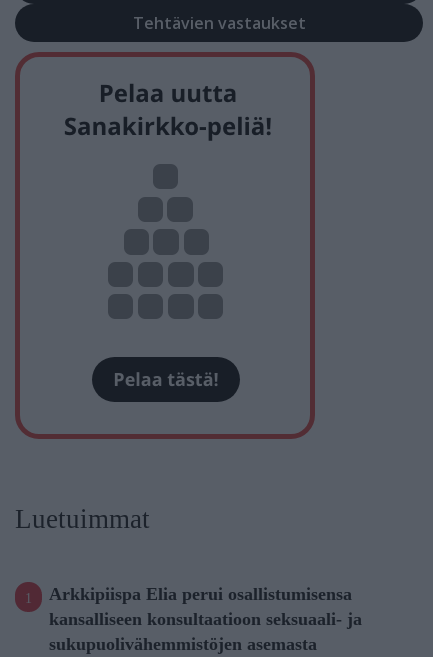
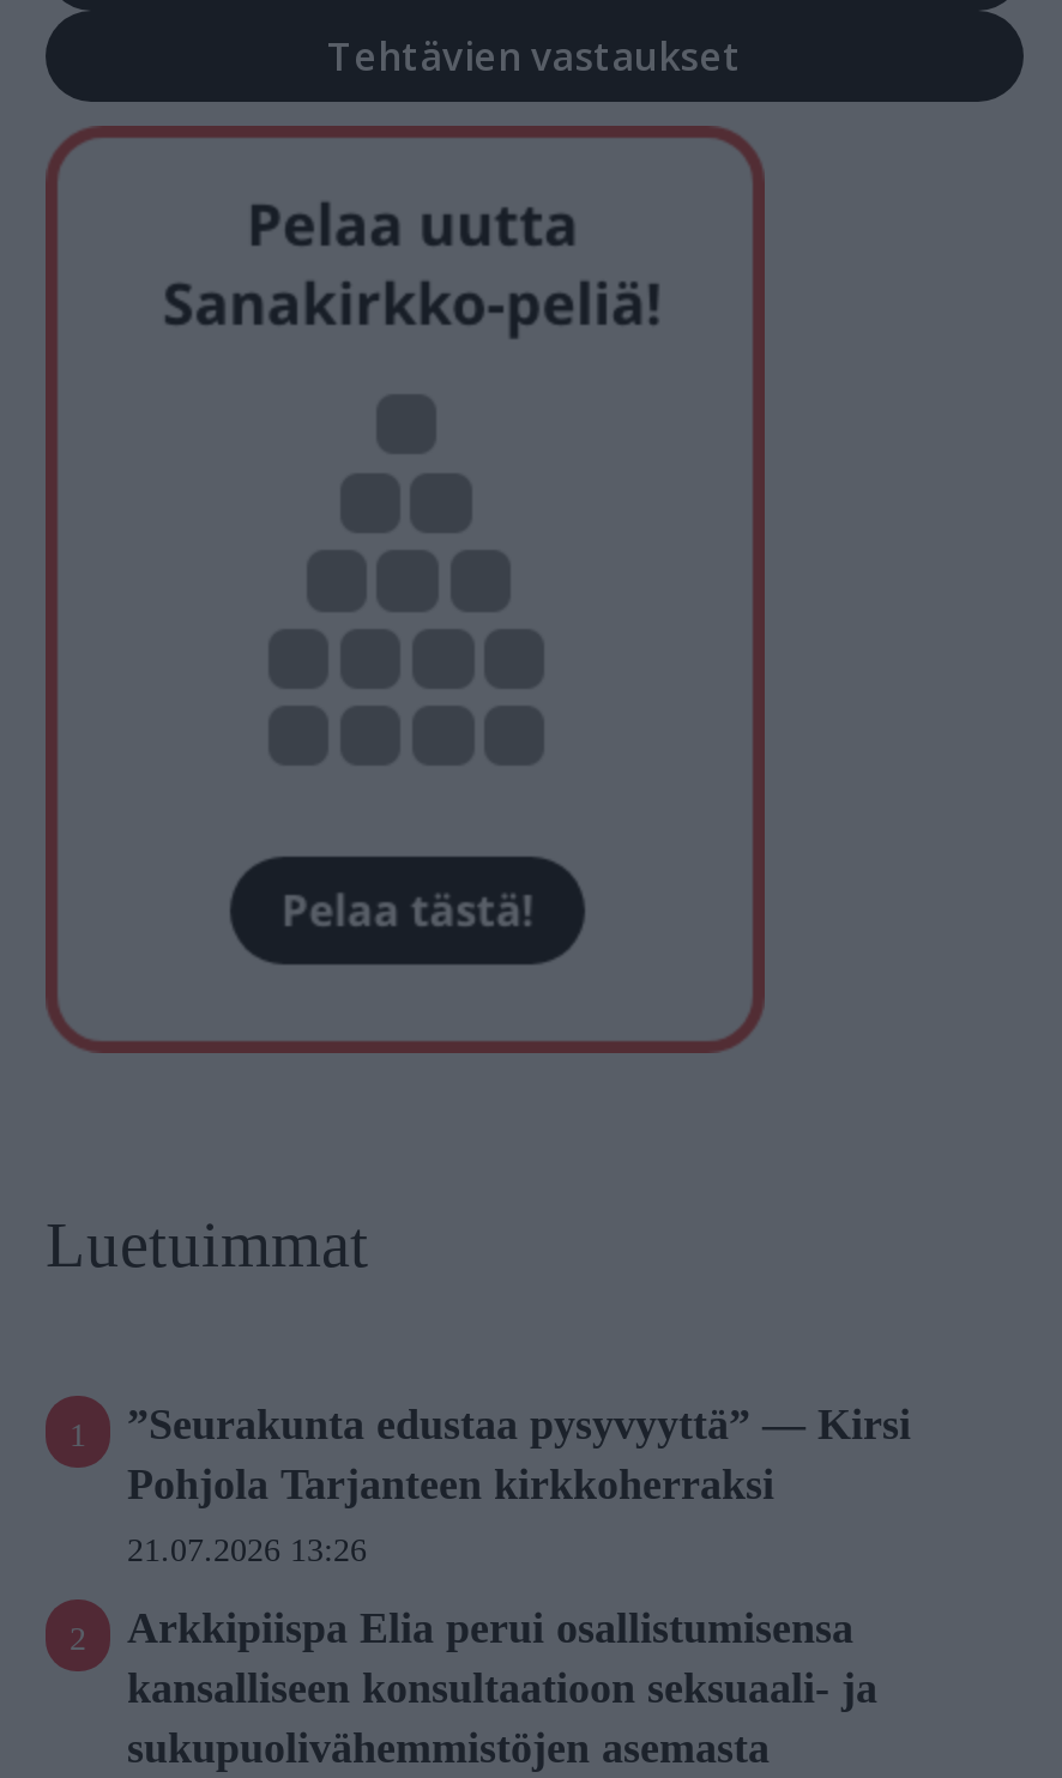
+ ”Seurakunta edustaa pysyvyyttä” — Kirsi
+ Pohjola Tarjanteen kirkkoherraksi
+ 21.07.2026 13:26
